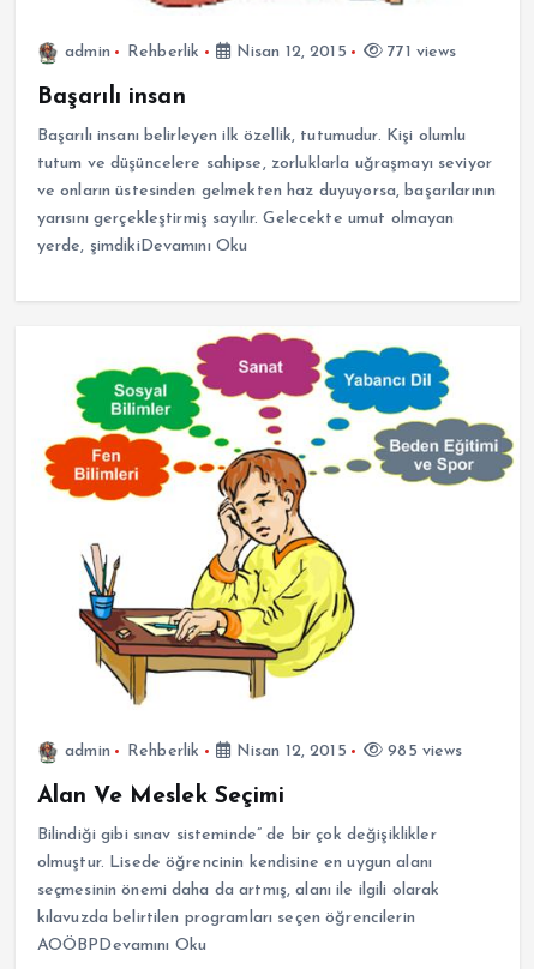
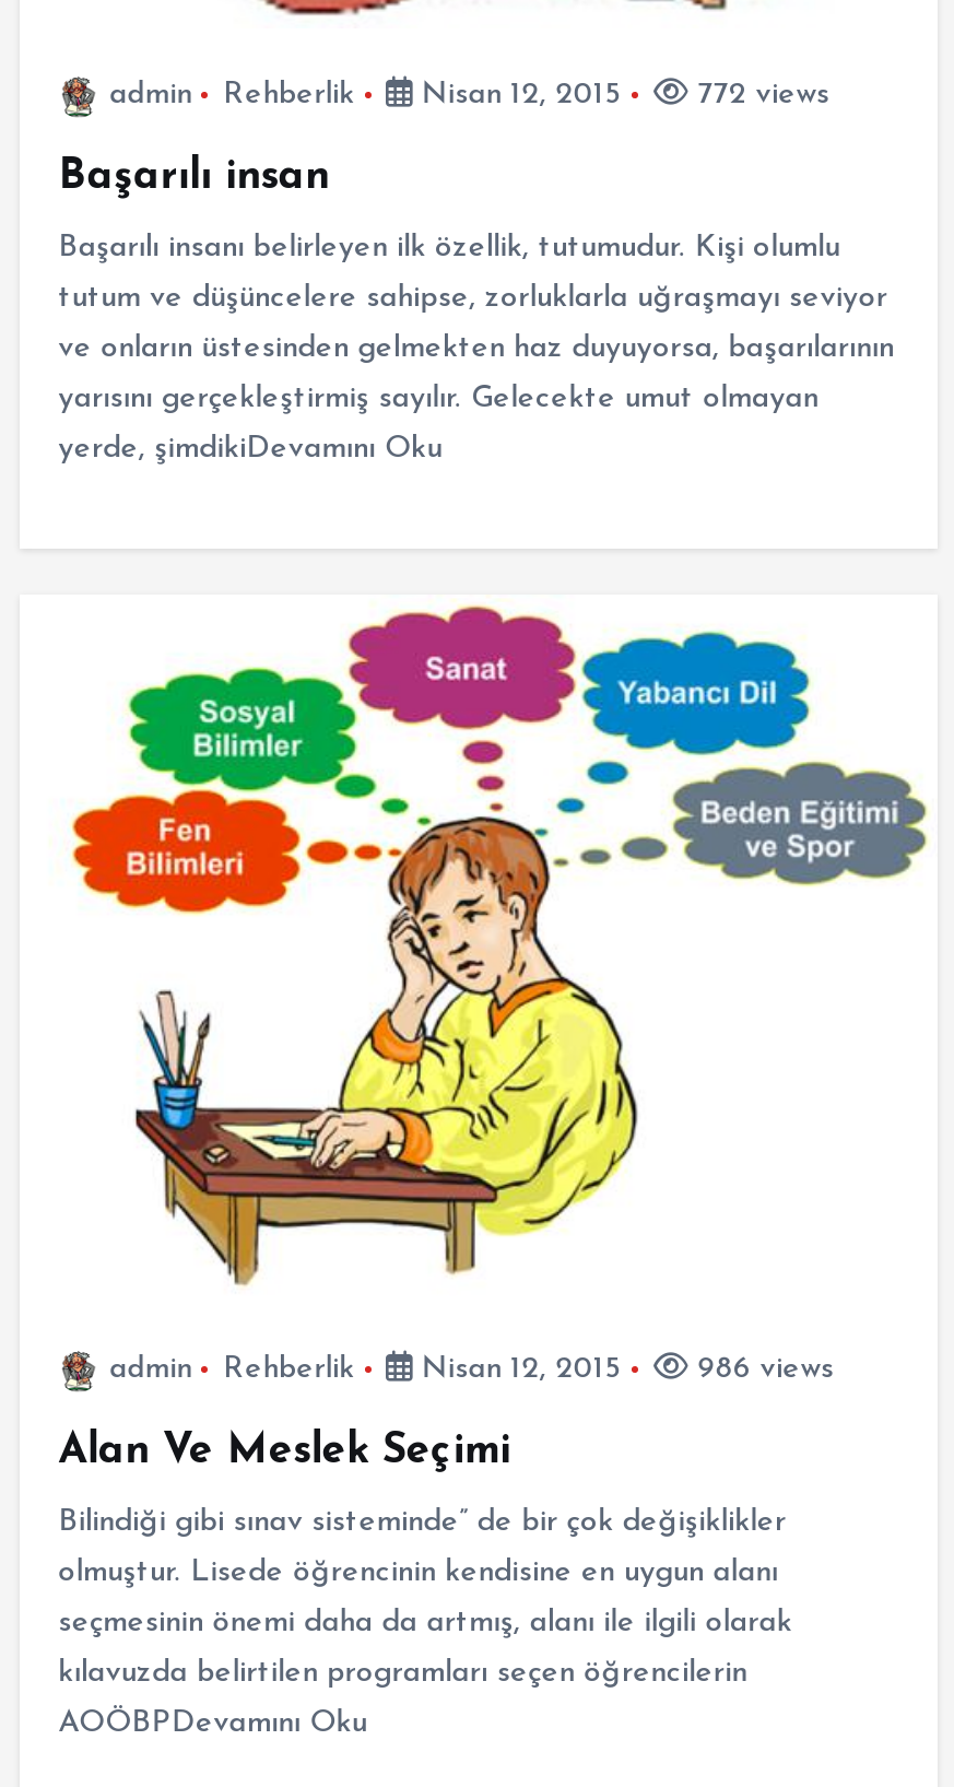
- 771 views
+ 772 views

- 985 views
+ 986 views
